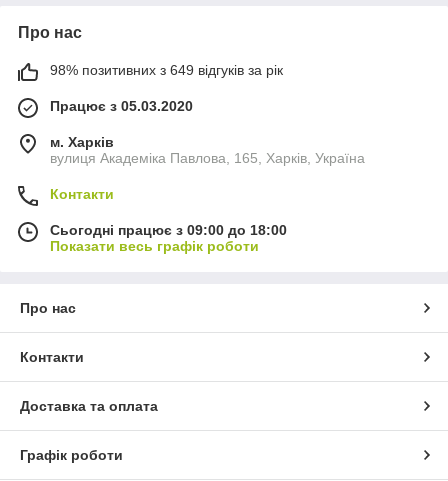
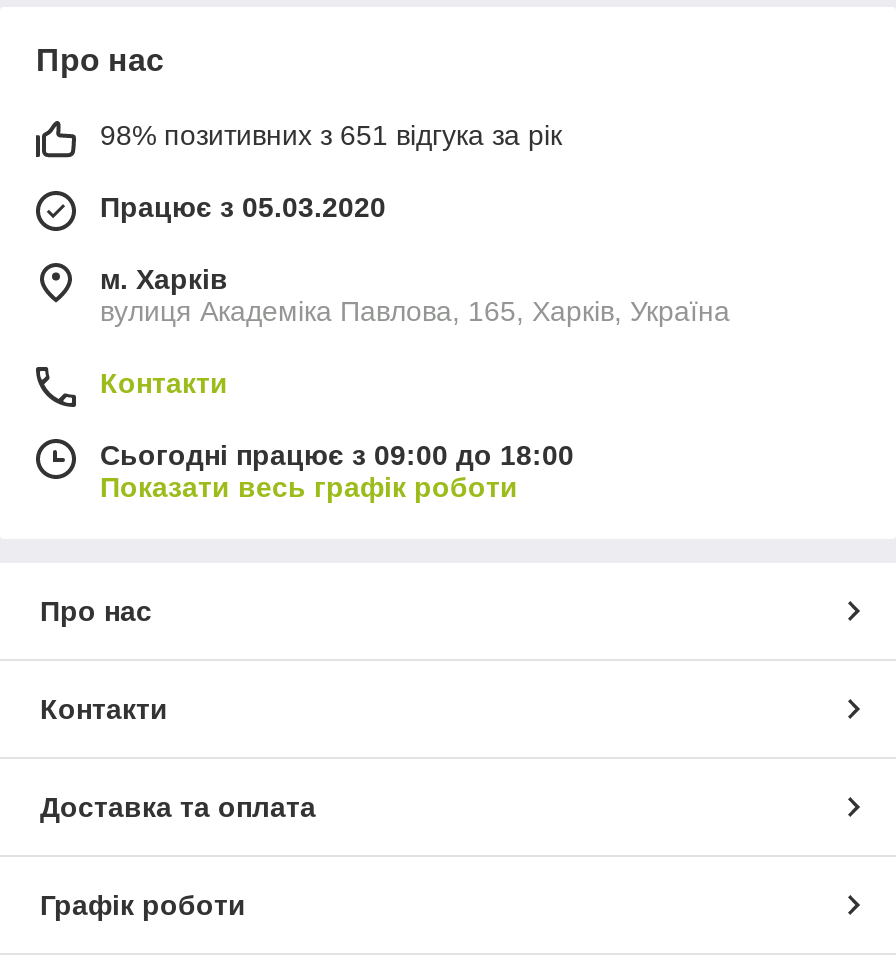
- 98% позитивних з 649 відгуків за рік
+ 98% позитивних з 651 відгука за рік
